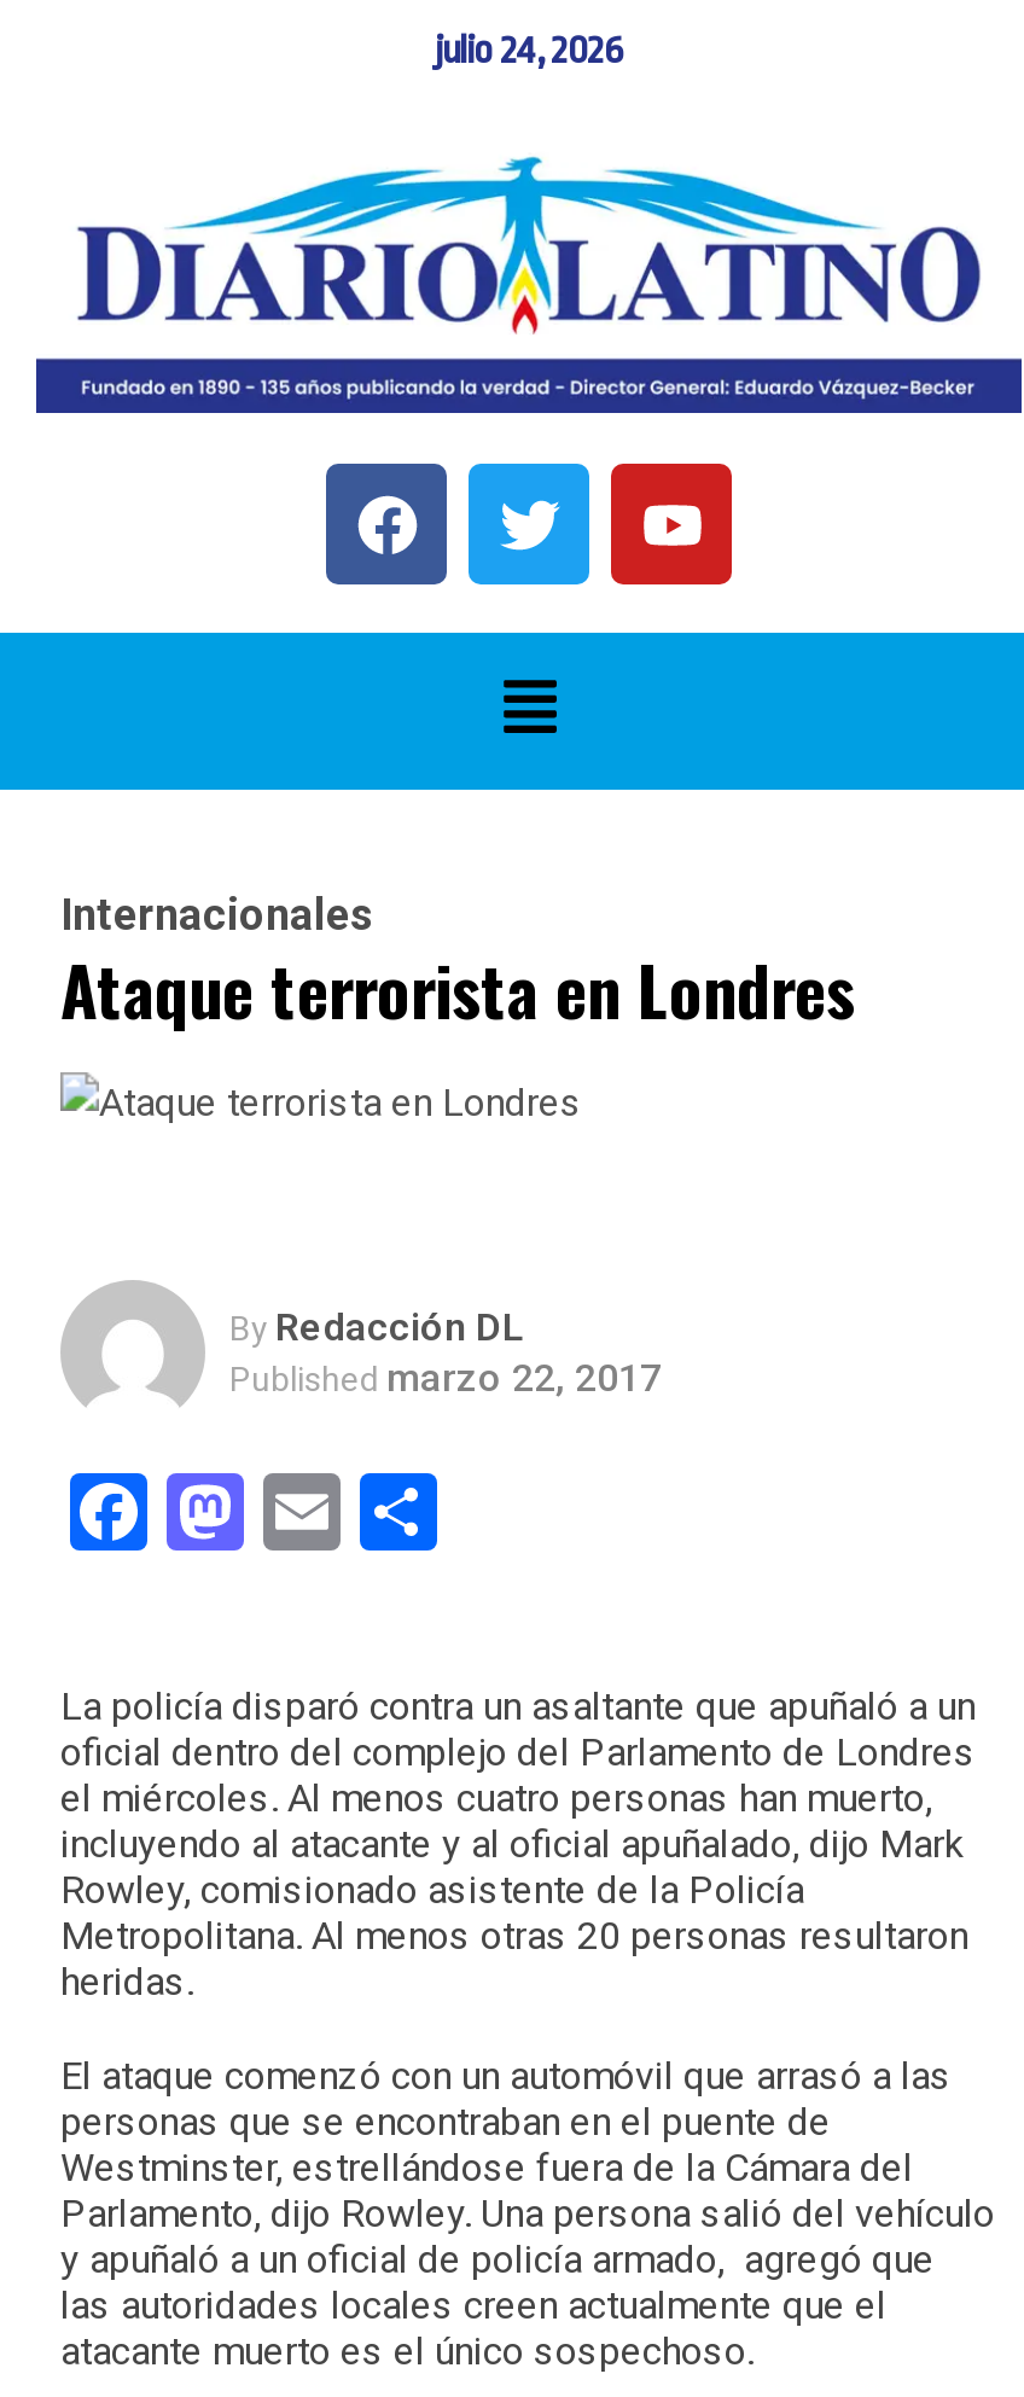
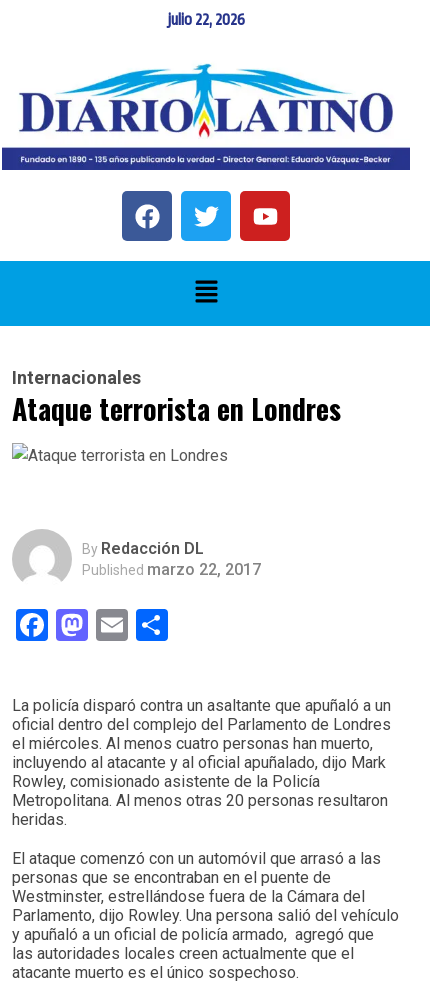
- julio 24, 2026
+ julio 22, 2026
